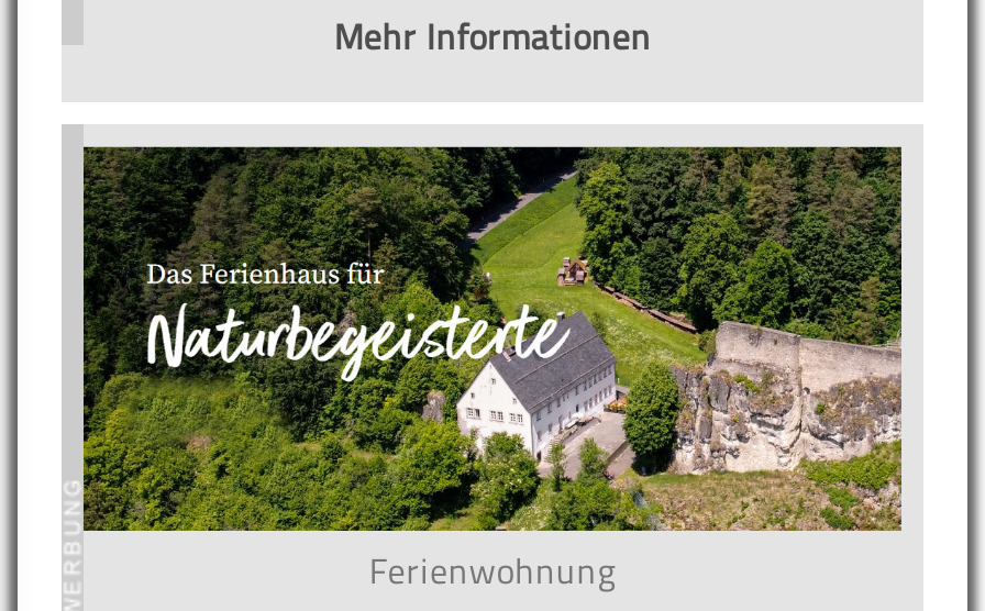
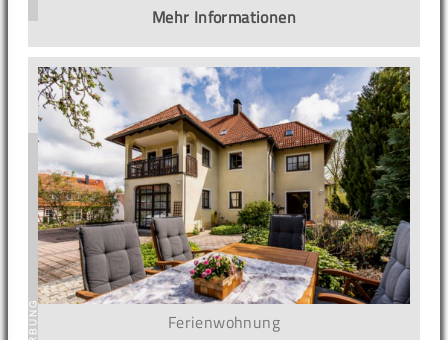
- [image]
+ [image]
